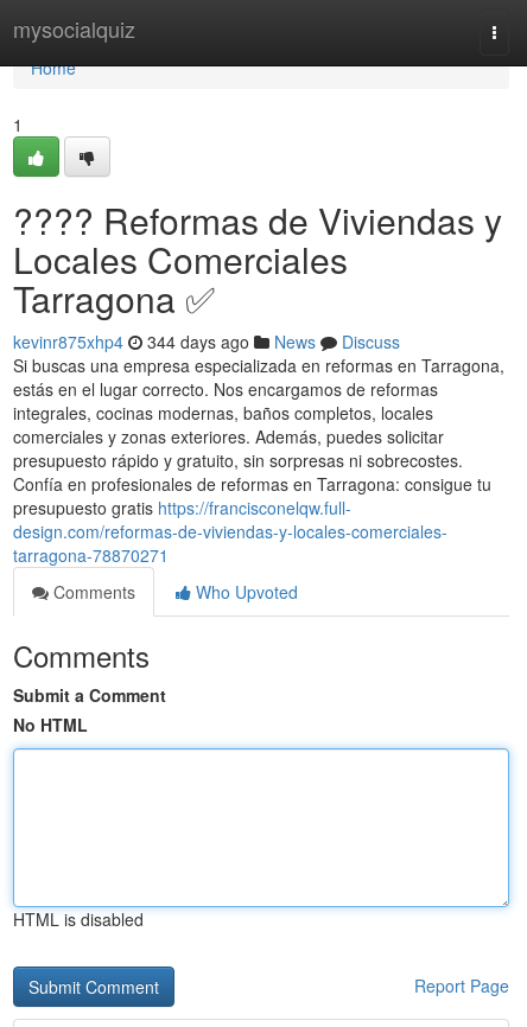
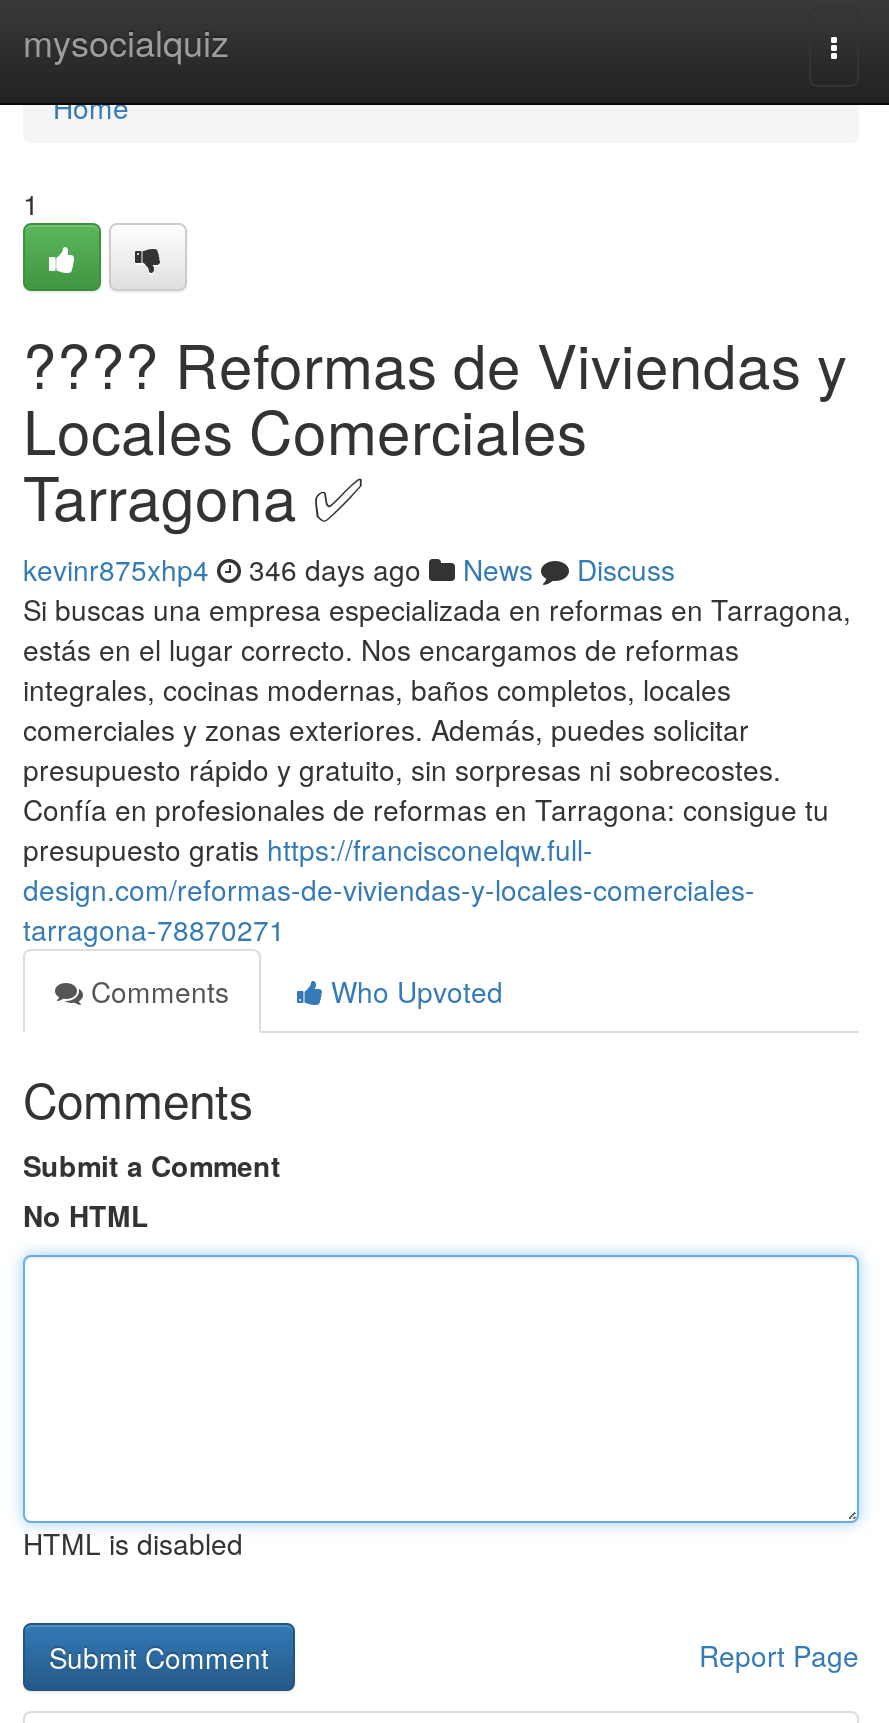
- kevinr875xhp4 344 days ago News Discuss
+ kevinr875xhp4 346 days ago News Discuss
